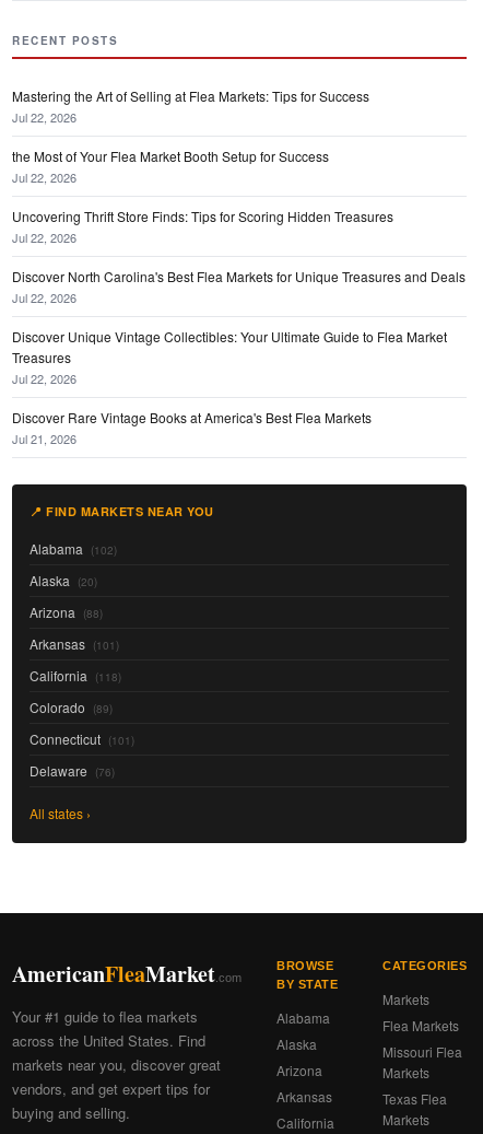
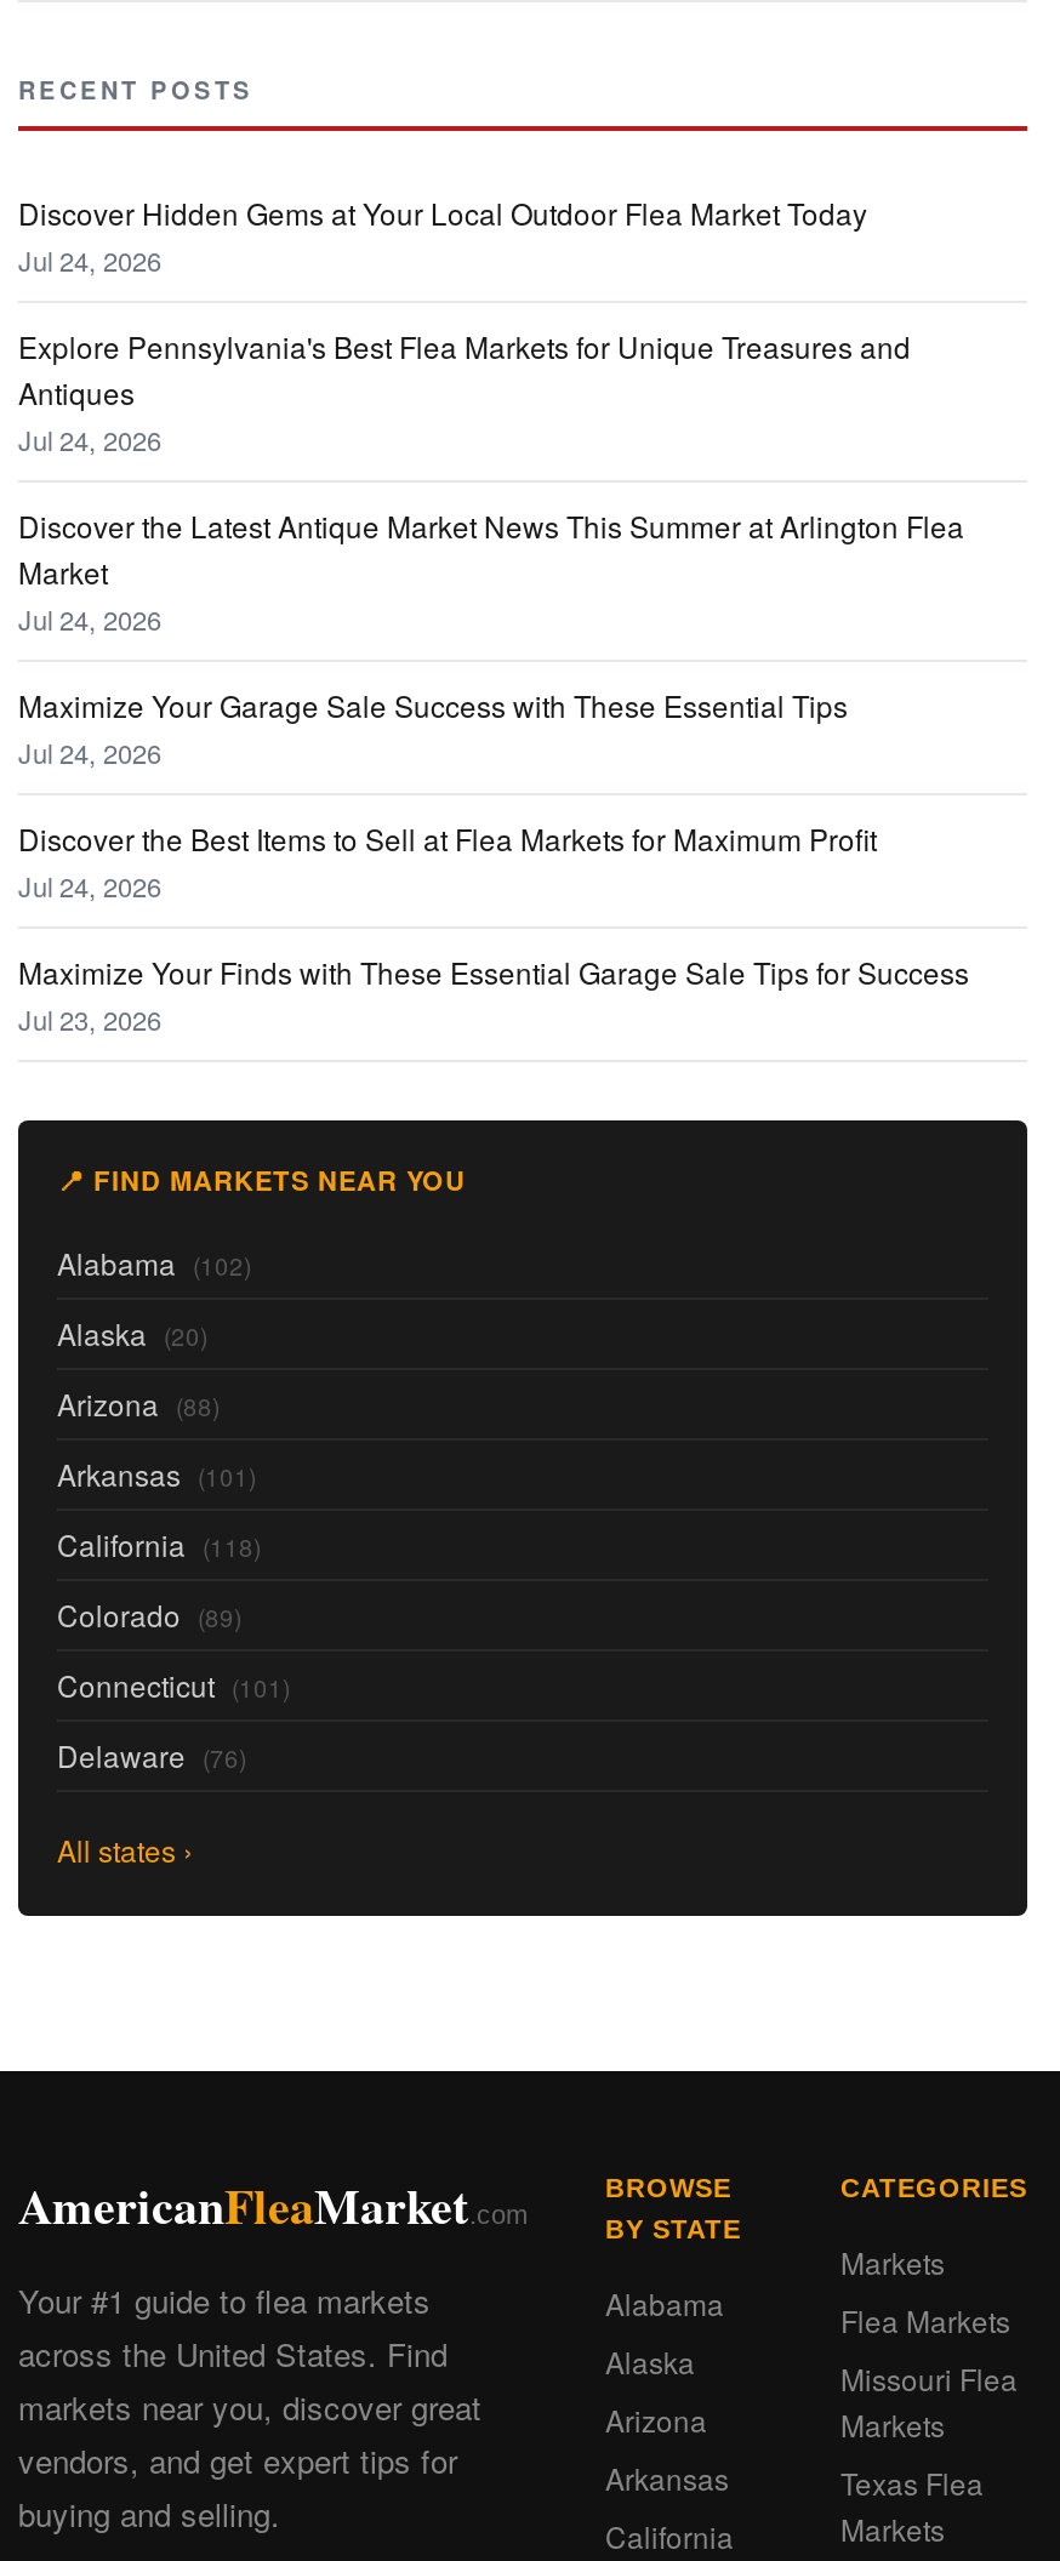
- Mastering the Art of Selling at Flea Markets: Tips for Success
- Jul 22, 2026
+ Discover Hidden Gems at Your Local Outdoor Flea Market Today
+ Jul 24, 2026

- the Most of Your Flea Market Booth Setup for Success
- Jul 22, 2026
+ Explore Pennsylvania's Best Flea Markets for Unique Treasures and
+ Antiques
+ Jul 24, 2026

- Uncovering Thrift Store Finds: Tips for Scoring Hidden Treasures
- Jul 22, 2026
+ Discover the Latest Antique Market News This Summer at Arlington Flea
+ Market
+ Jul 24, 2026

- Discover North Carolina's Best Flea Markets for Unique Treasures and Deals
- Jul 22, 2026
+ Maximize Your Garage Sale Success with These Essential Tips
+ Jul 24, 2026

- Discover Unique Vintage Collectibles: Your Ultimate Guide to Flea Market
- Treasures
- Jul 22, 2026
+ Discover the Best Items to Sell at Flea Markets for Maximum Profit
+ Jul 24, 2026

- Discover Rare Vintage Books at America's Best Flea Markets
- Jul 21, 2026
+ Maximize Your Finds with These Essential Garage Sale Tips for Success
+ Jul 23, 2026
